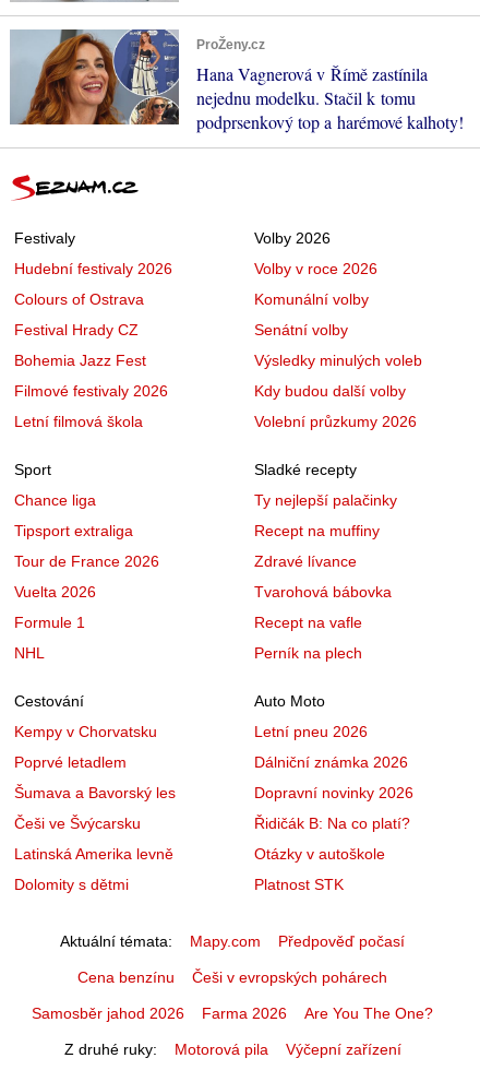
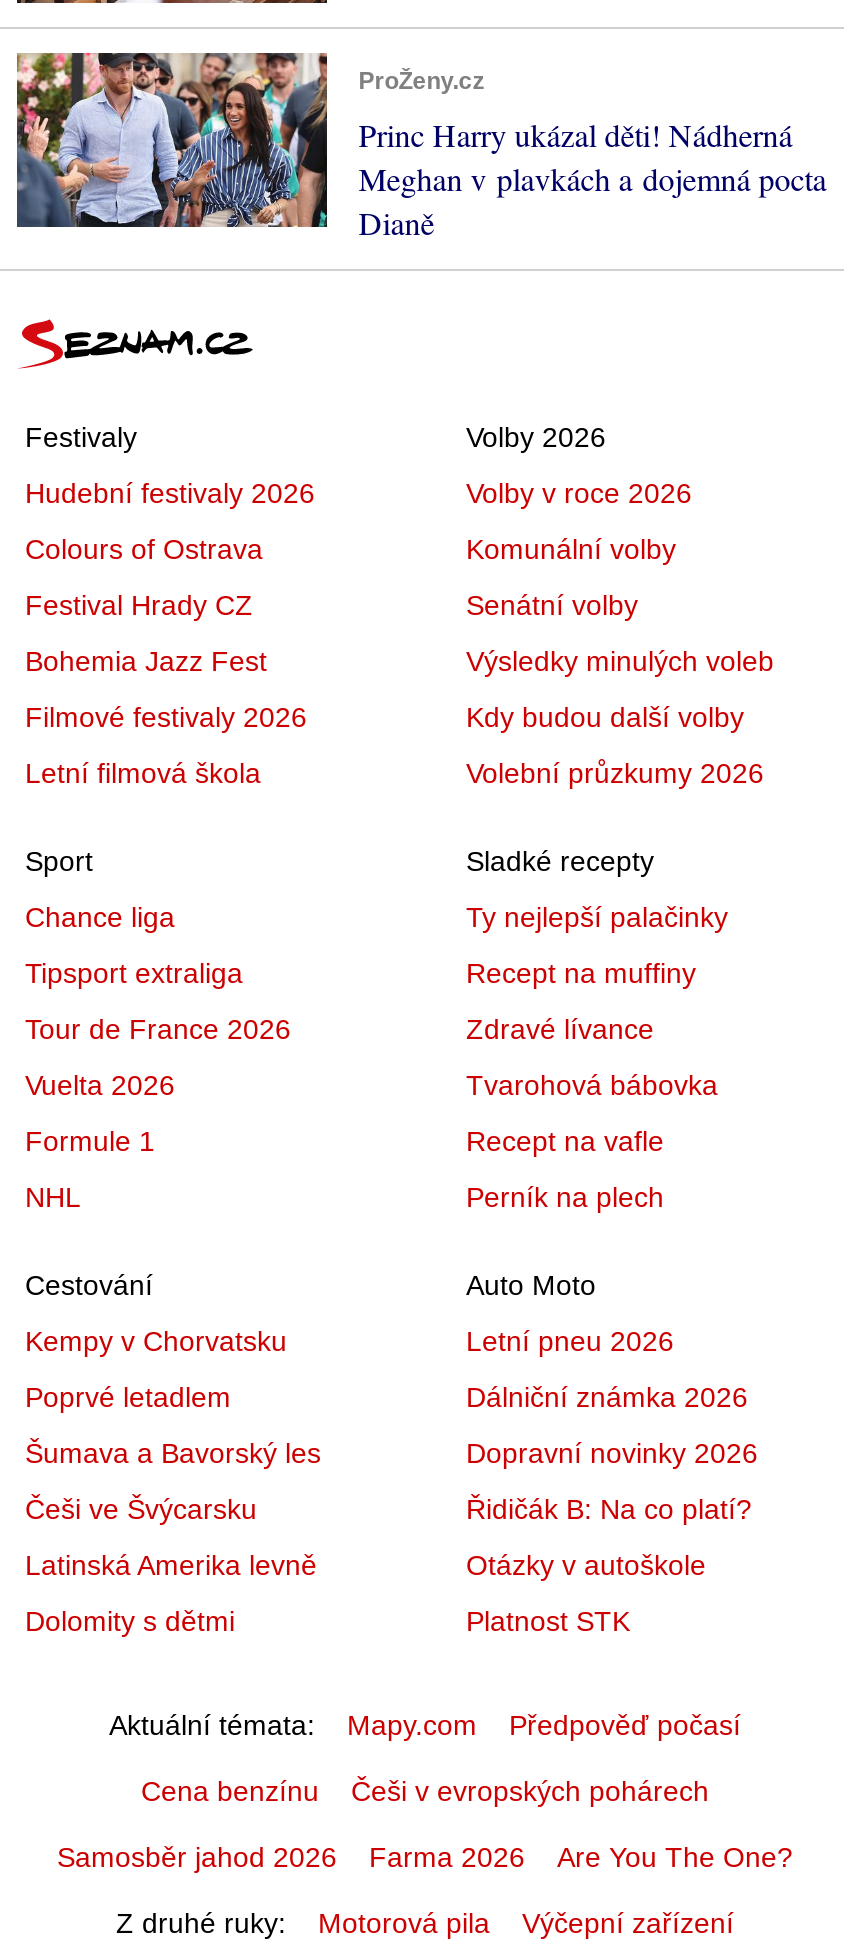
- [image]
- Hana Vagnerová v Římě zastínila
- nejednu modelku. Stačil k tomu
- podprsenkový top a harémové kalhoty!
+ [image]
+ Princ Harry ukázal děti! Nádherná
+ Meghan v plavkách a dojemná pocta
+ Dianě
